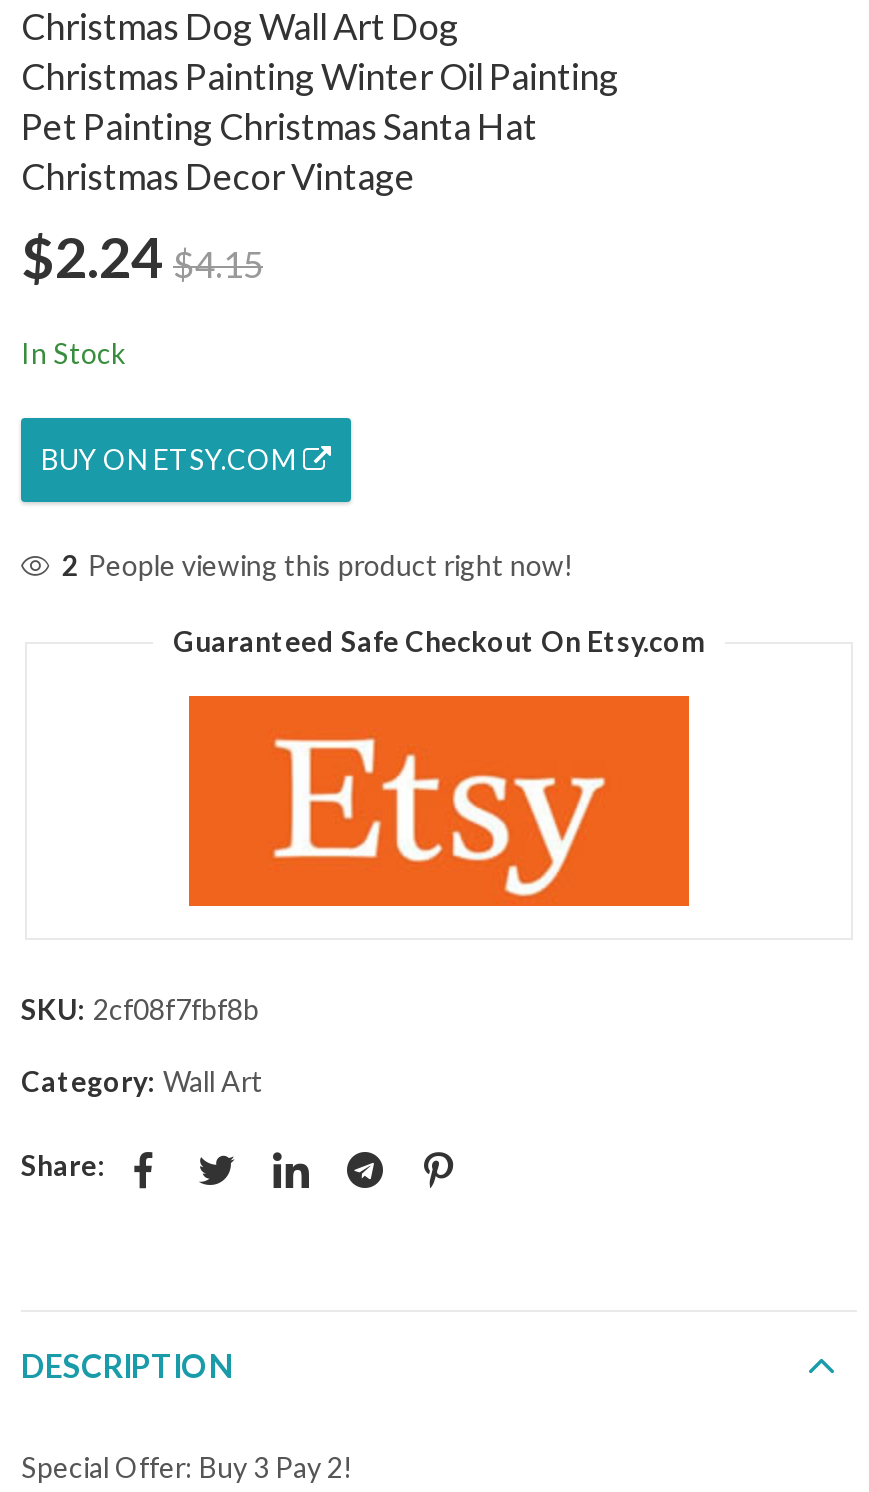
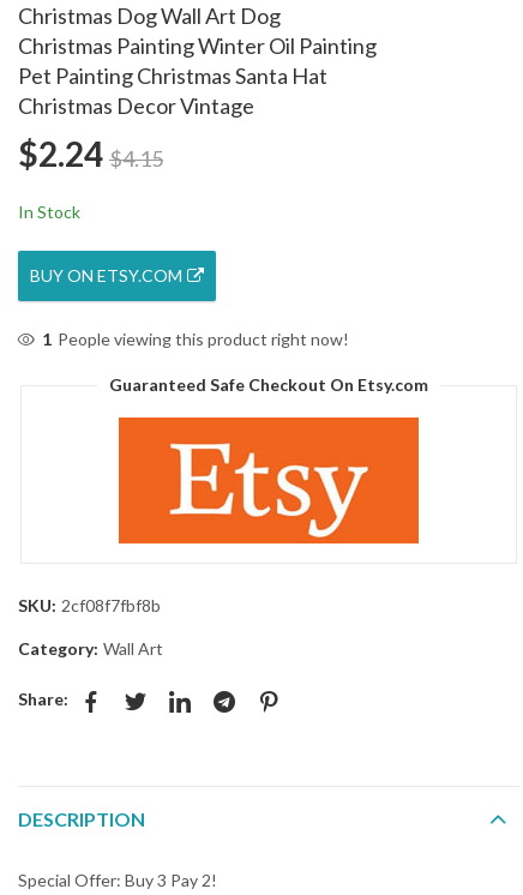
- 2 People viewing this product right now!
+ 1 People viewing this product right now!
